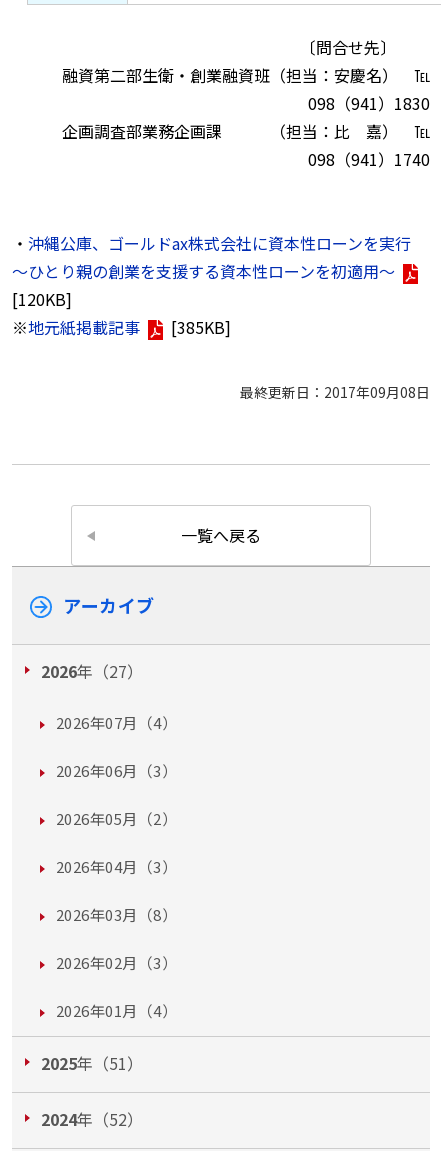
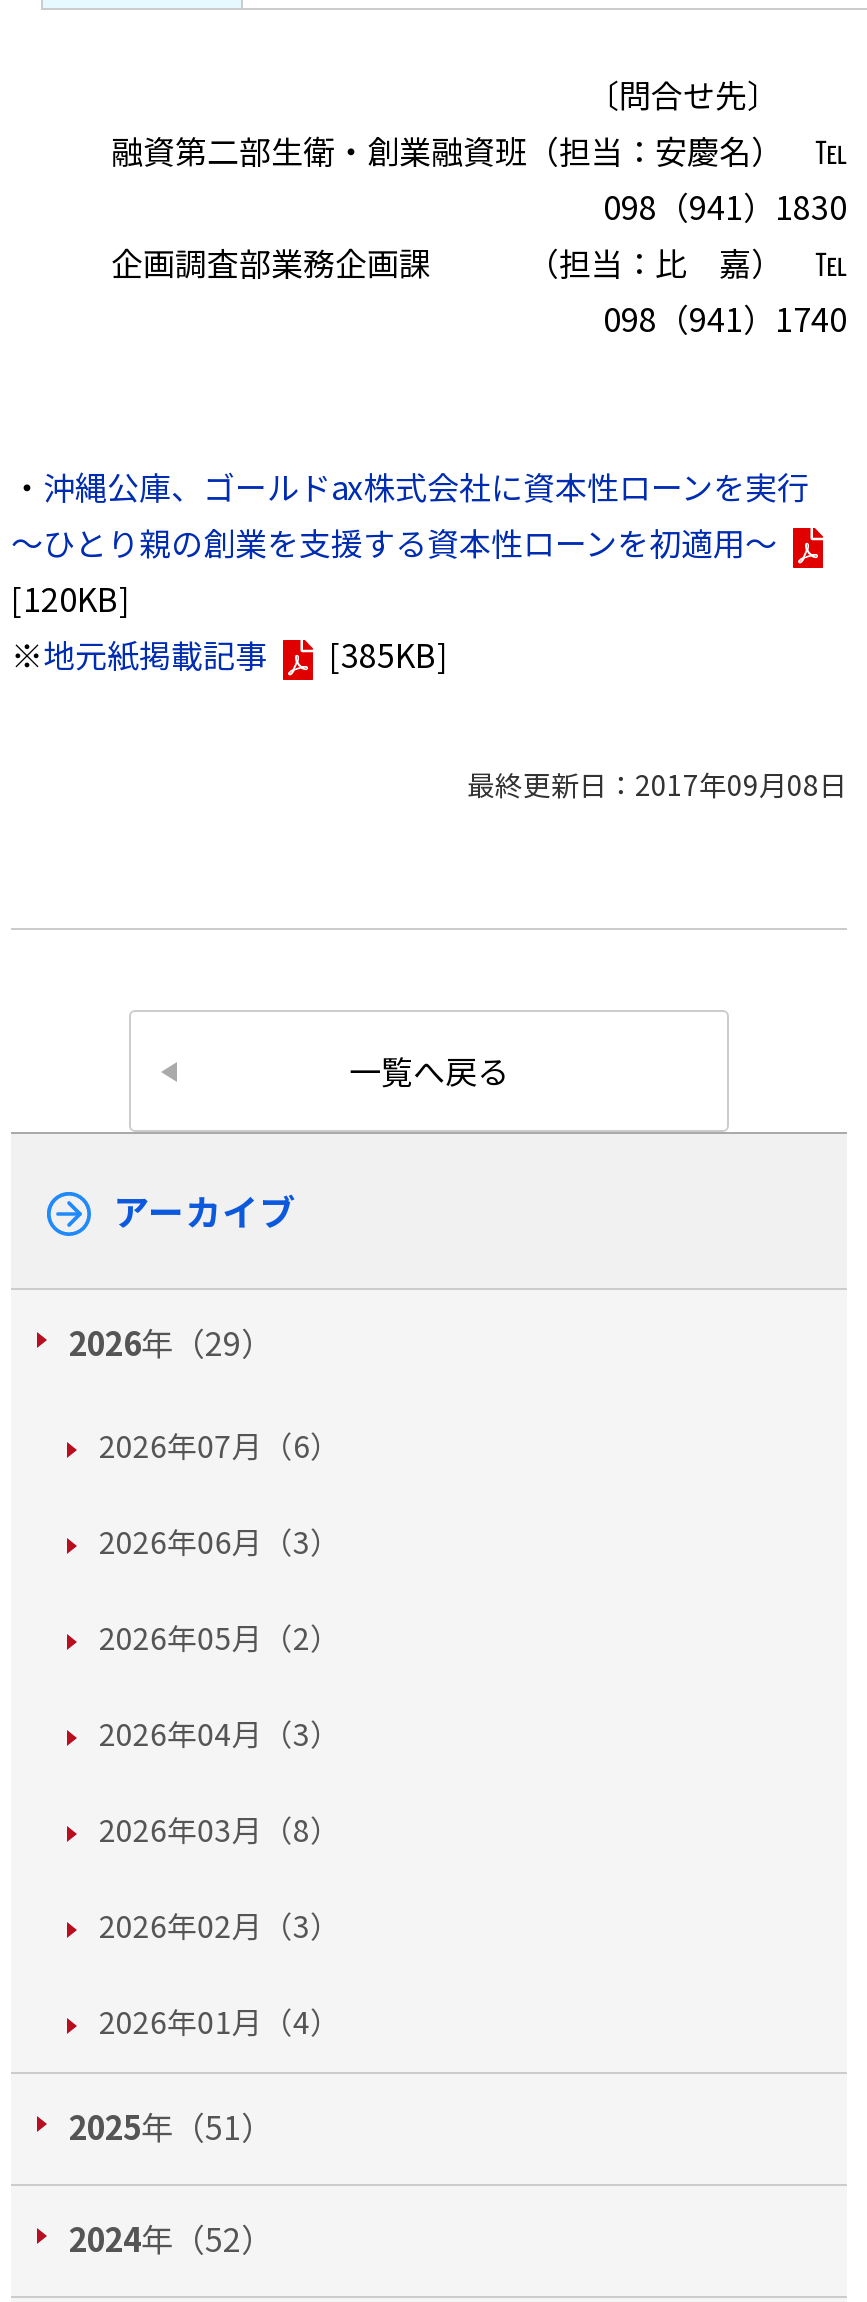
- 2026年（27）
+ 2026年（29）

- 2026年07月（4）
+ 2026年07月（6）
